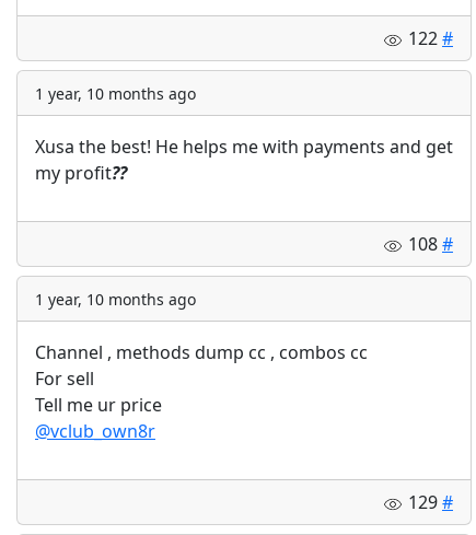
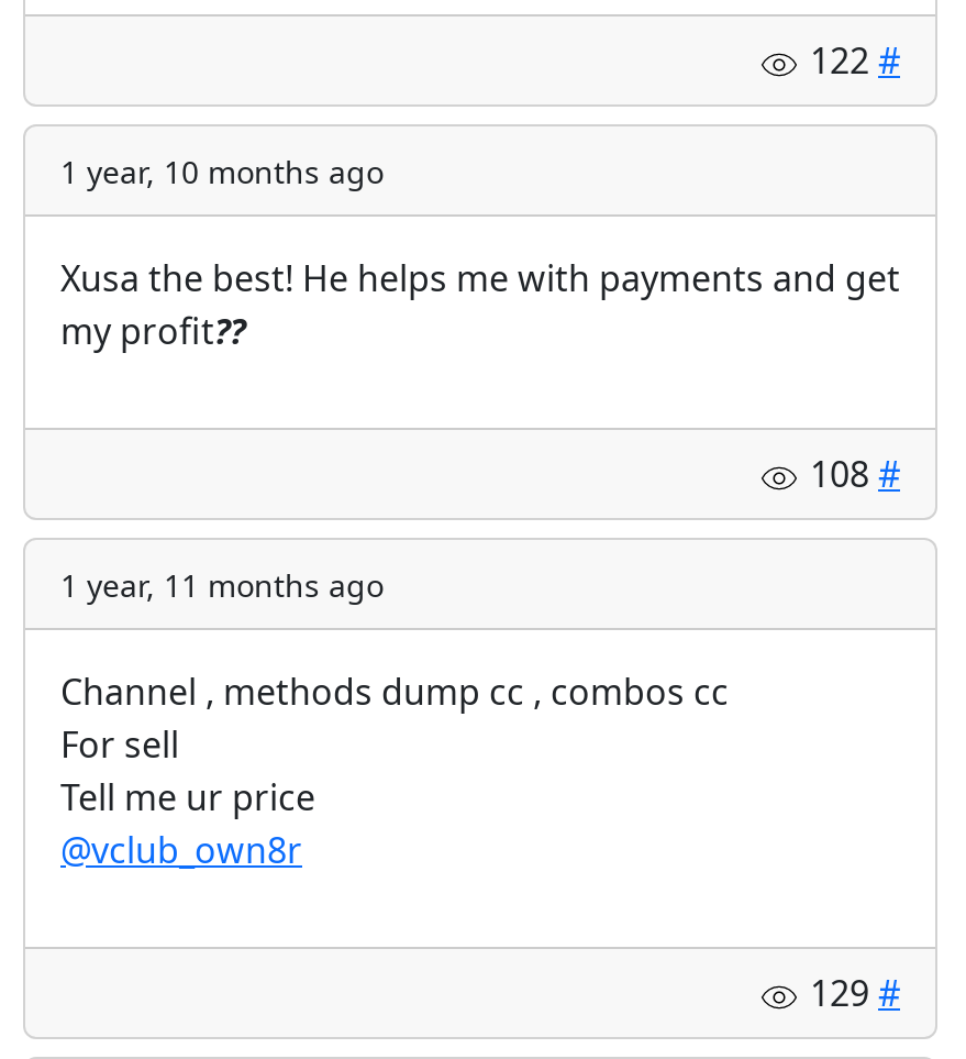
- 1 year, 10 months ago
+ 1 year, 11 months ago
